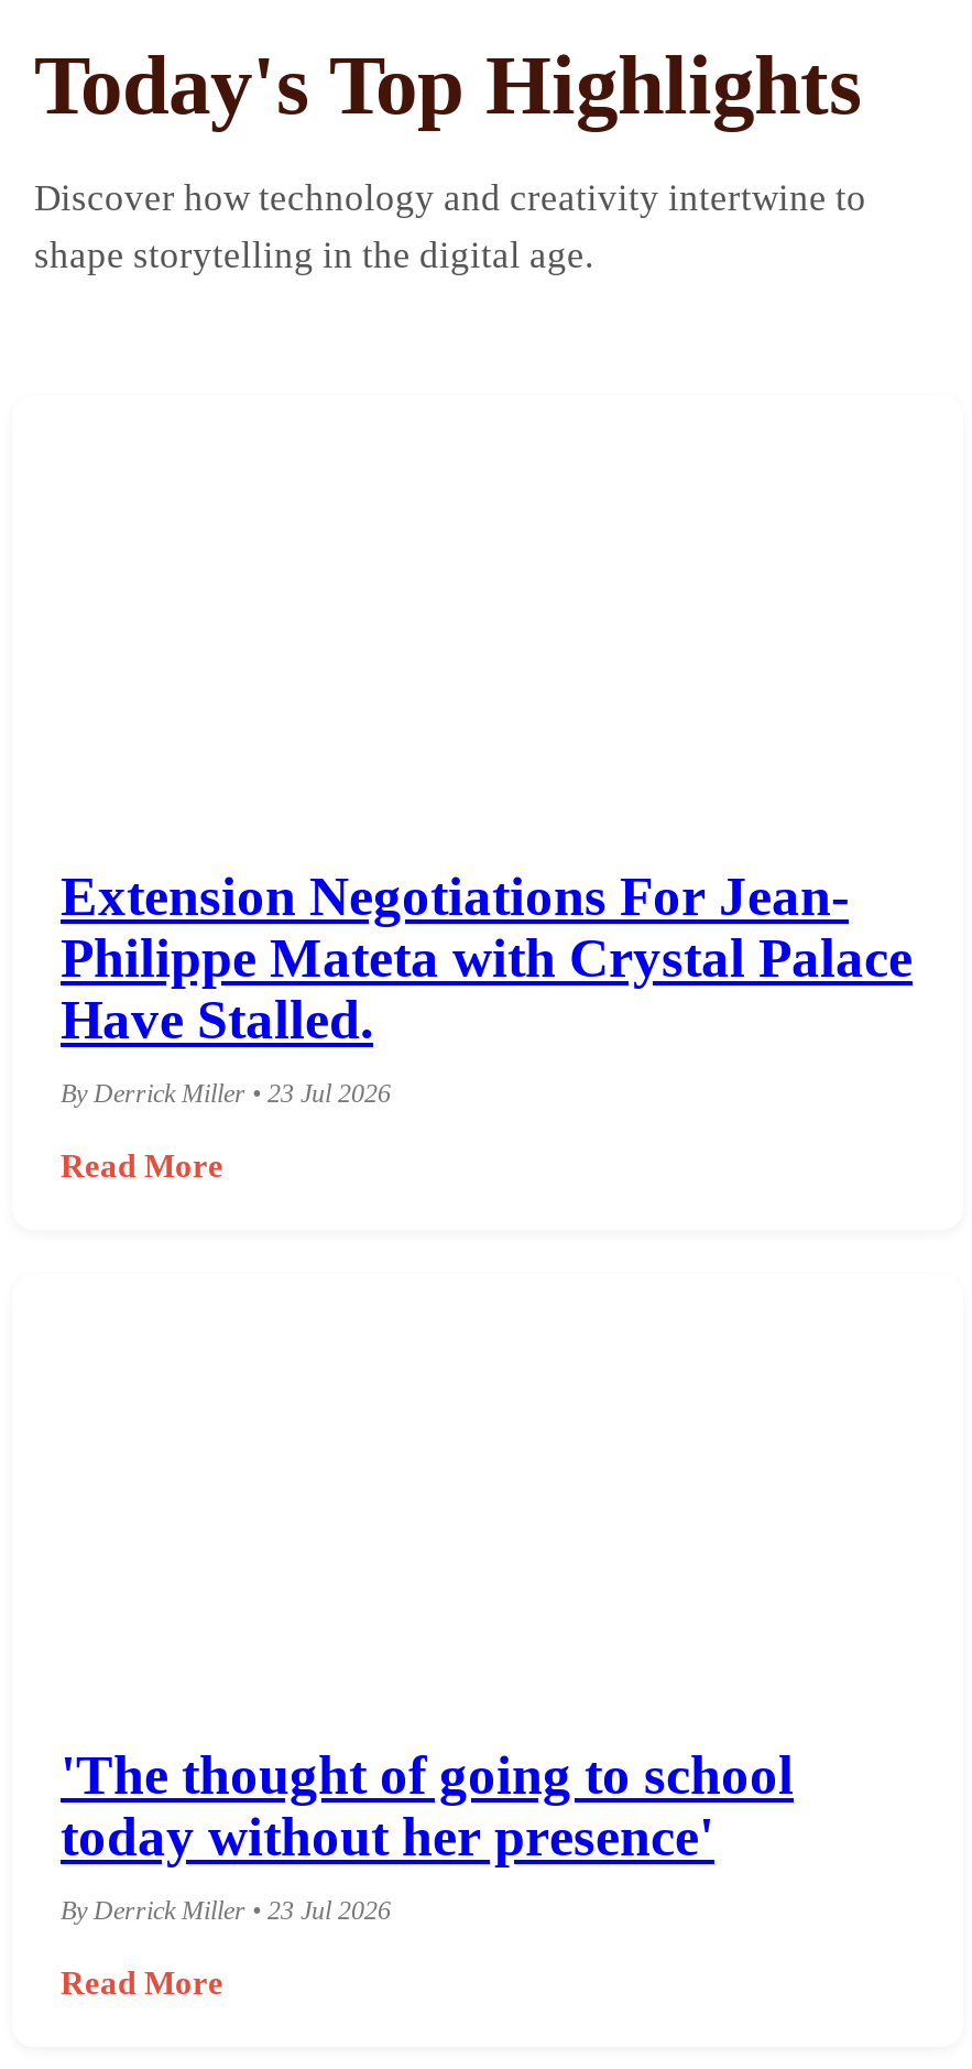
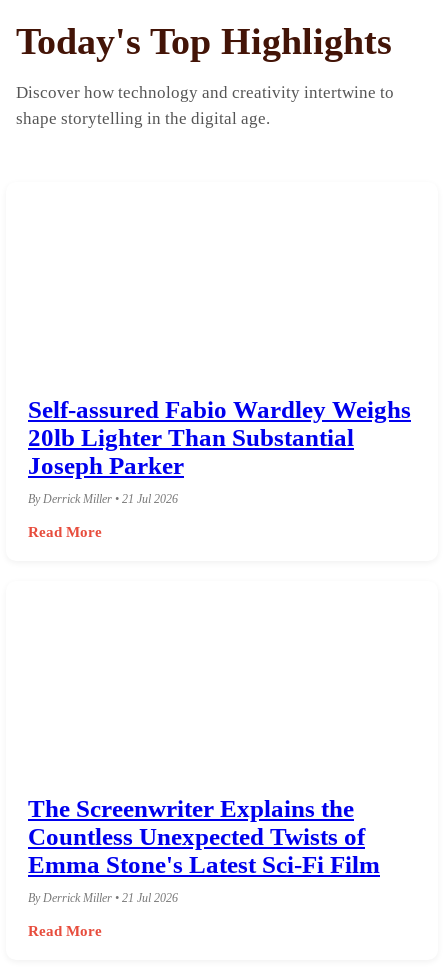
- Extension Negotiations For Jean-
- Philippe Mateta with Crystal Palace
- Have Stalled.
+ Self-assured Fabio Wardley Weighs
+ 20lb Lighter Than Substantial
+ Joseph Parker

- By Derrick Miller • 23 Jul 2026
+ By Derrick Miller • 21 Jul 2026

- 'The thought of going to school
- today without her presence'
+ The Screenwriter Explains the
+ Countless Unexpected Twists of
+ Emma Stone's Latest Sci-Fi Film

- By Derrick Miller • 23 Jul 2026
+ By Derrick Miller • 21 Jul 2026
